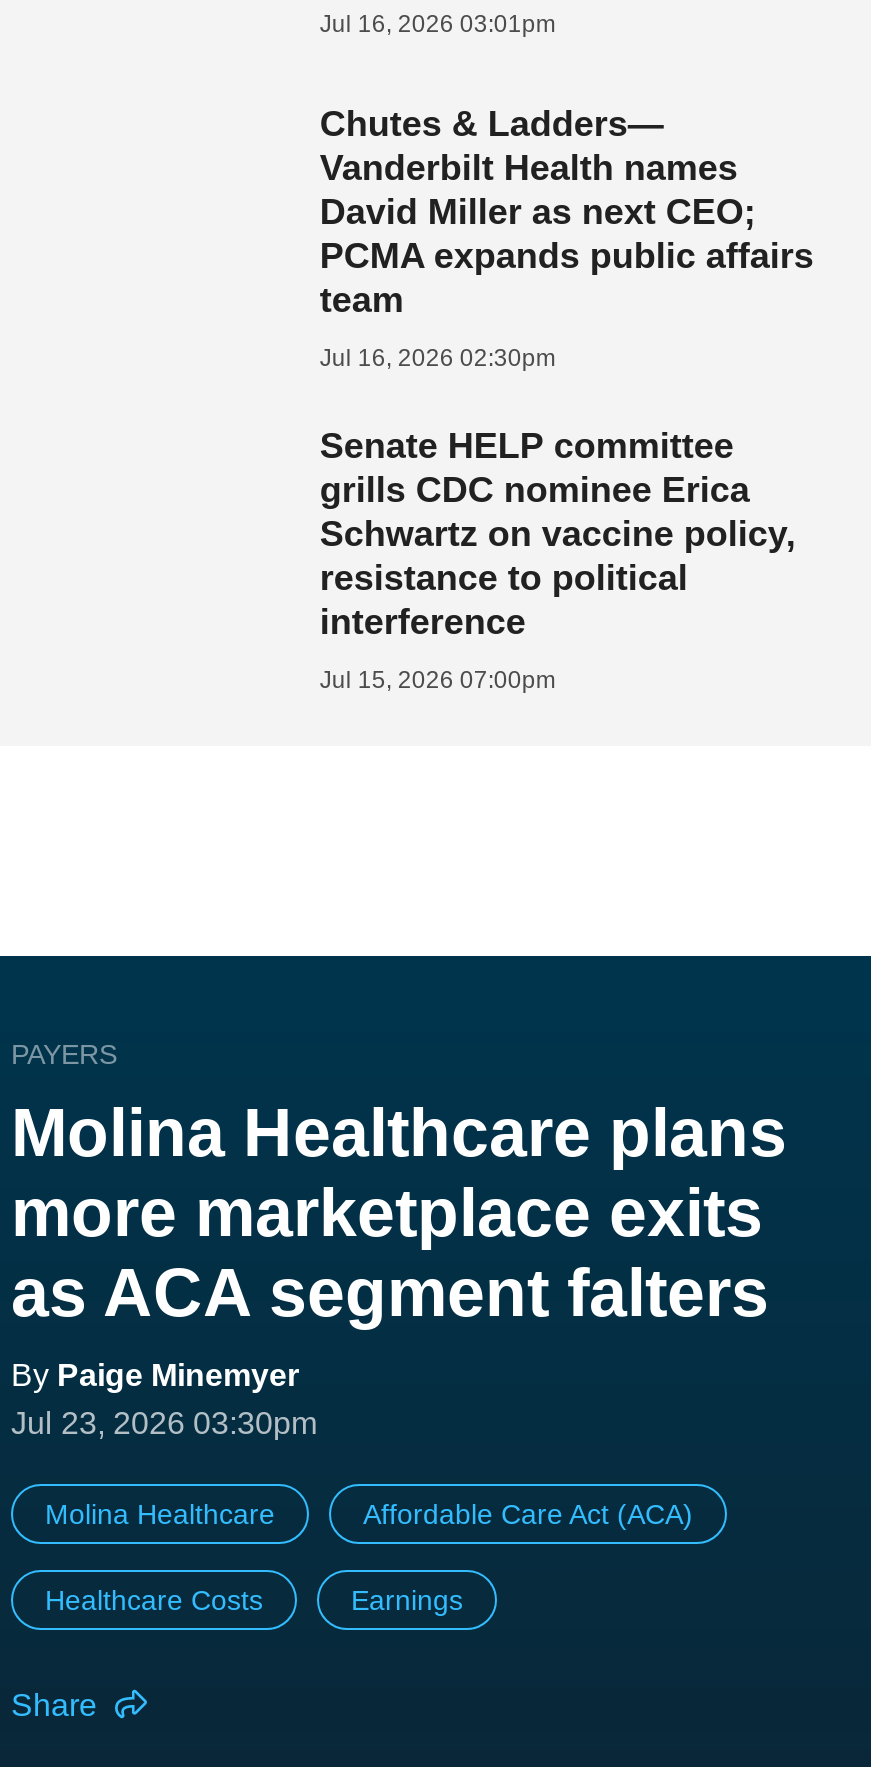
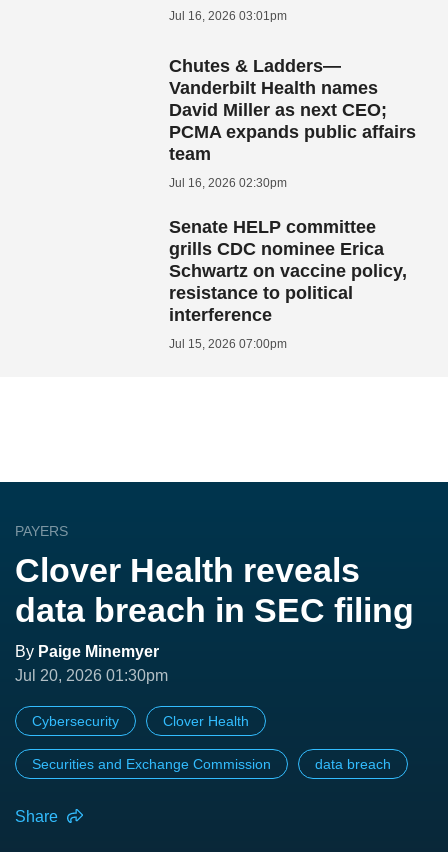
- Molina Healthcare plans
- more marketplace exits
- as ACA segment falters
+ Clover Health reveals
+ data breach in SEC filing

- Jul 23, 2026 03:30pm
+ Jul 20, 2026 01:30pm

- Molina Healthcare
- Affordable Care Act (ACA)
+ Cybersecurity
+ Clover Health

- Healthcare Costs
- Earnings
+ Securities and Exchange Commission
+ data breach
